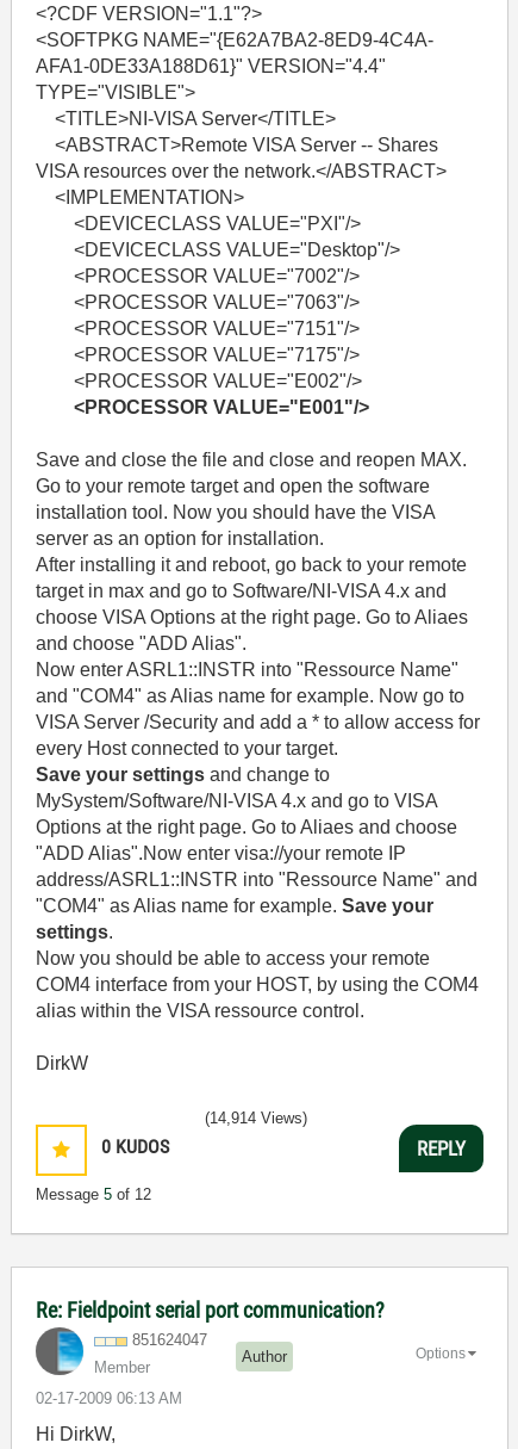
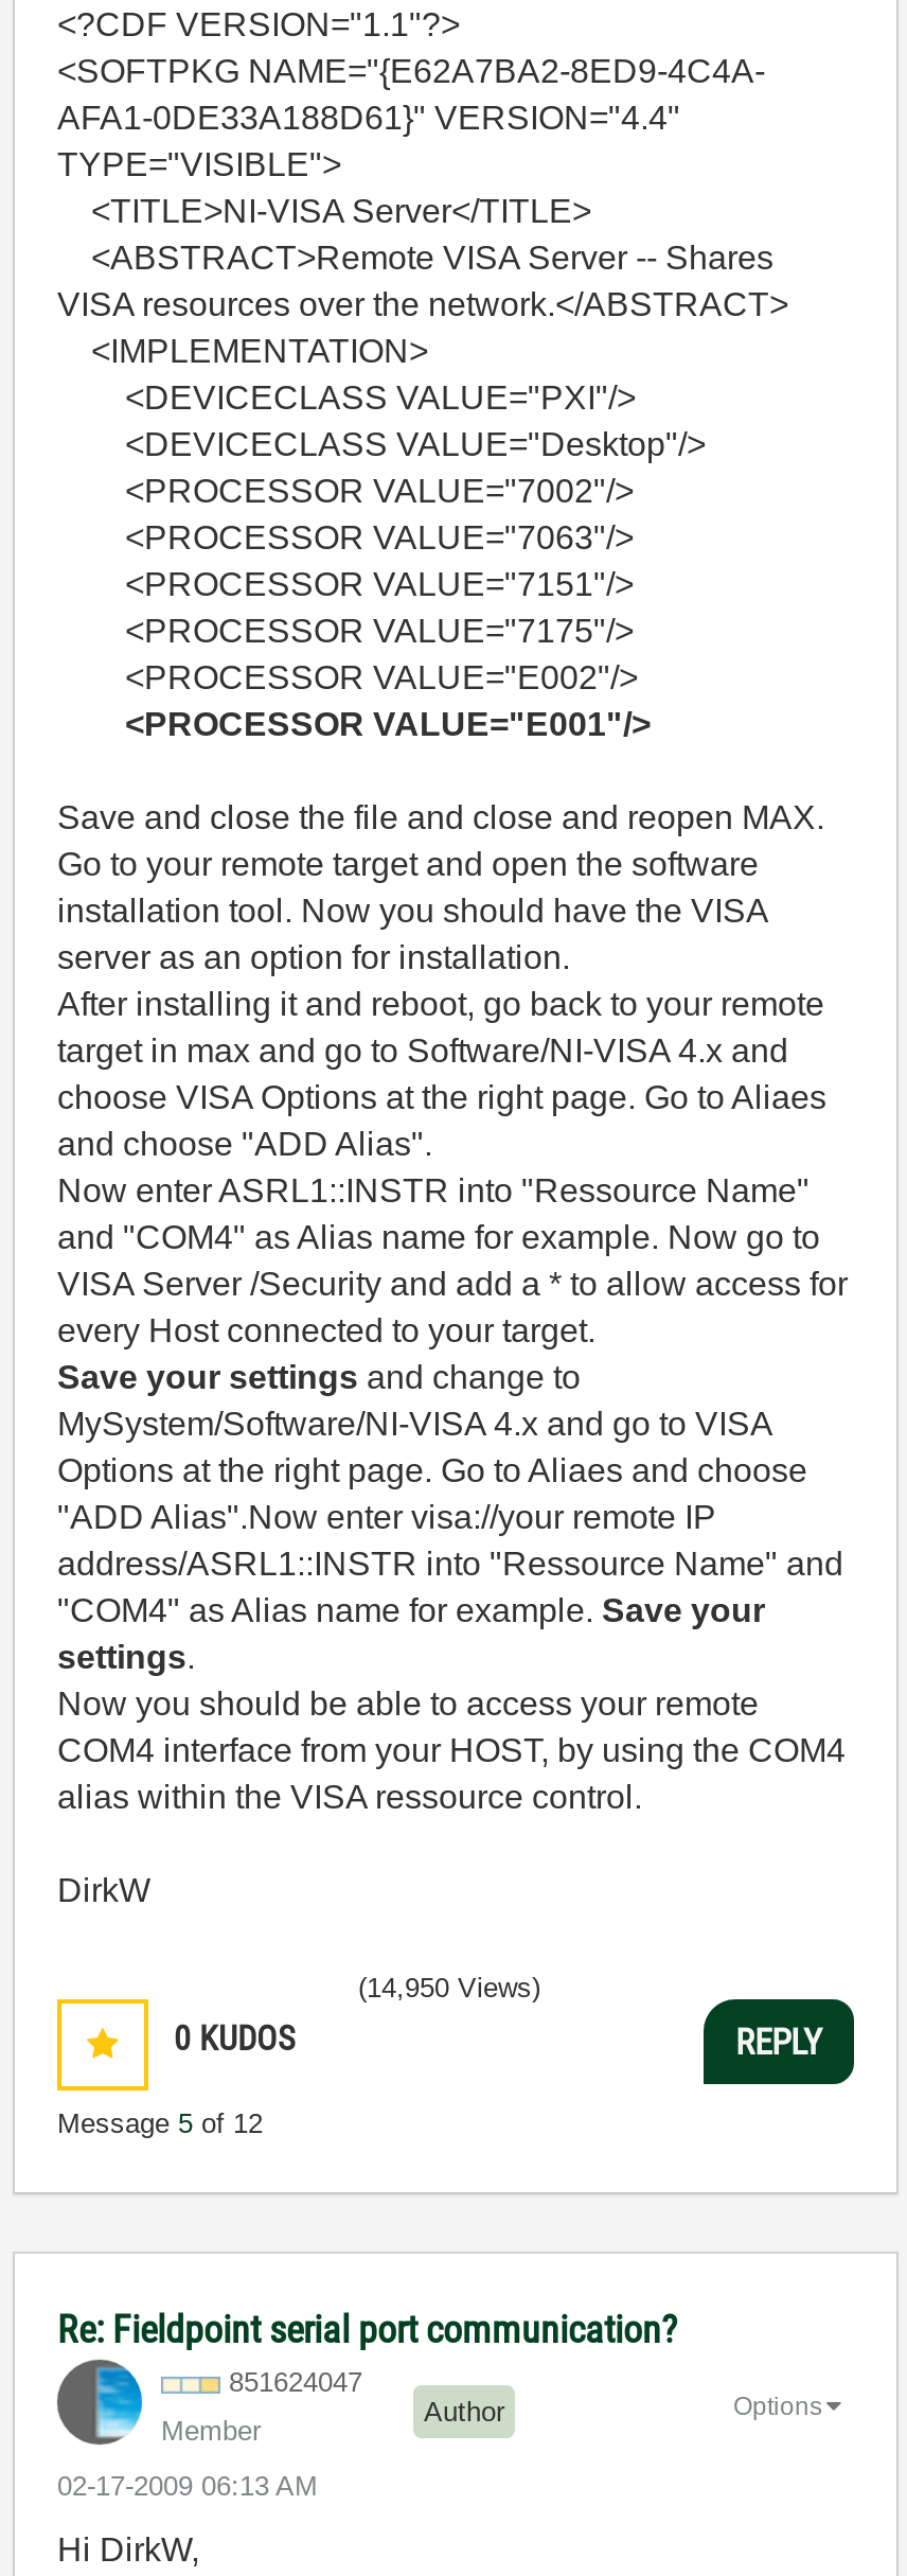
- (14,914 Views)
+ (14,950 Views)
